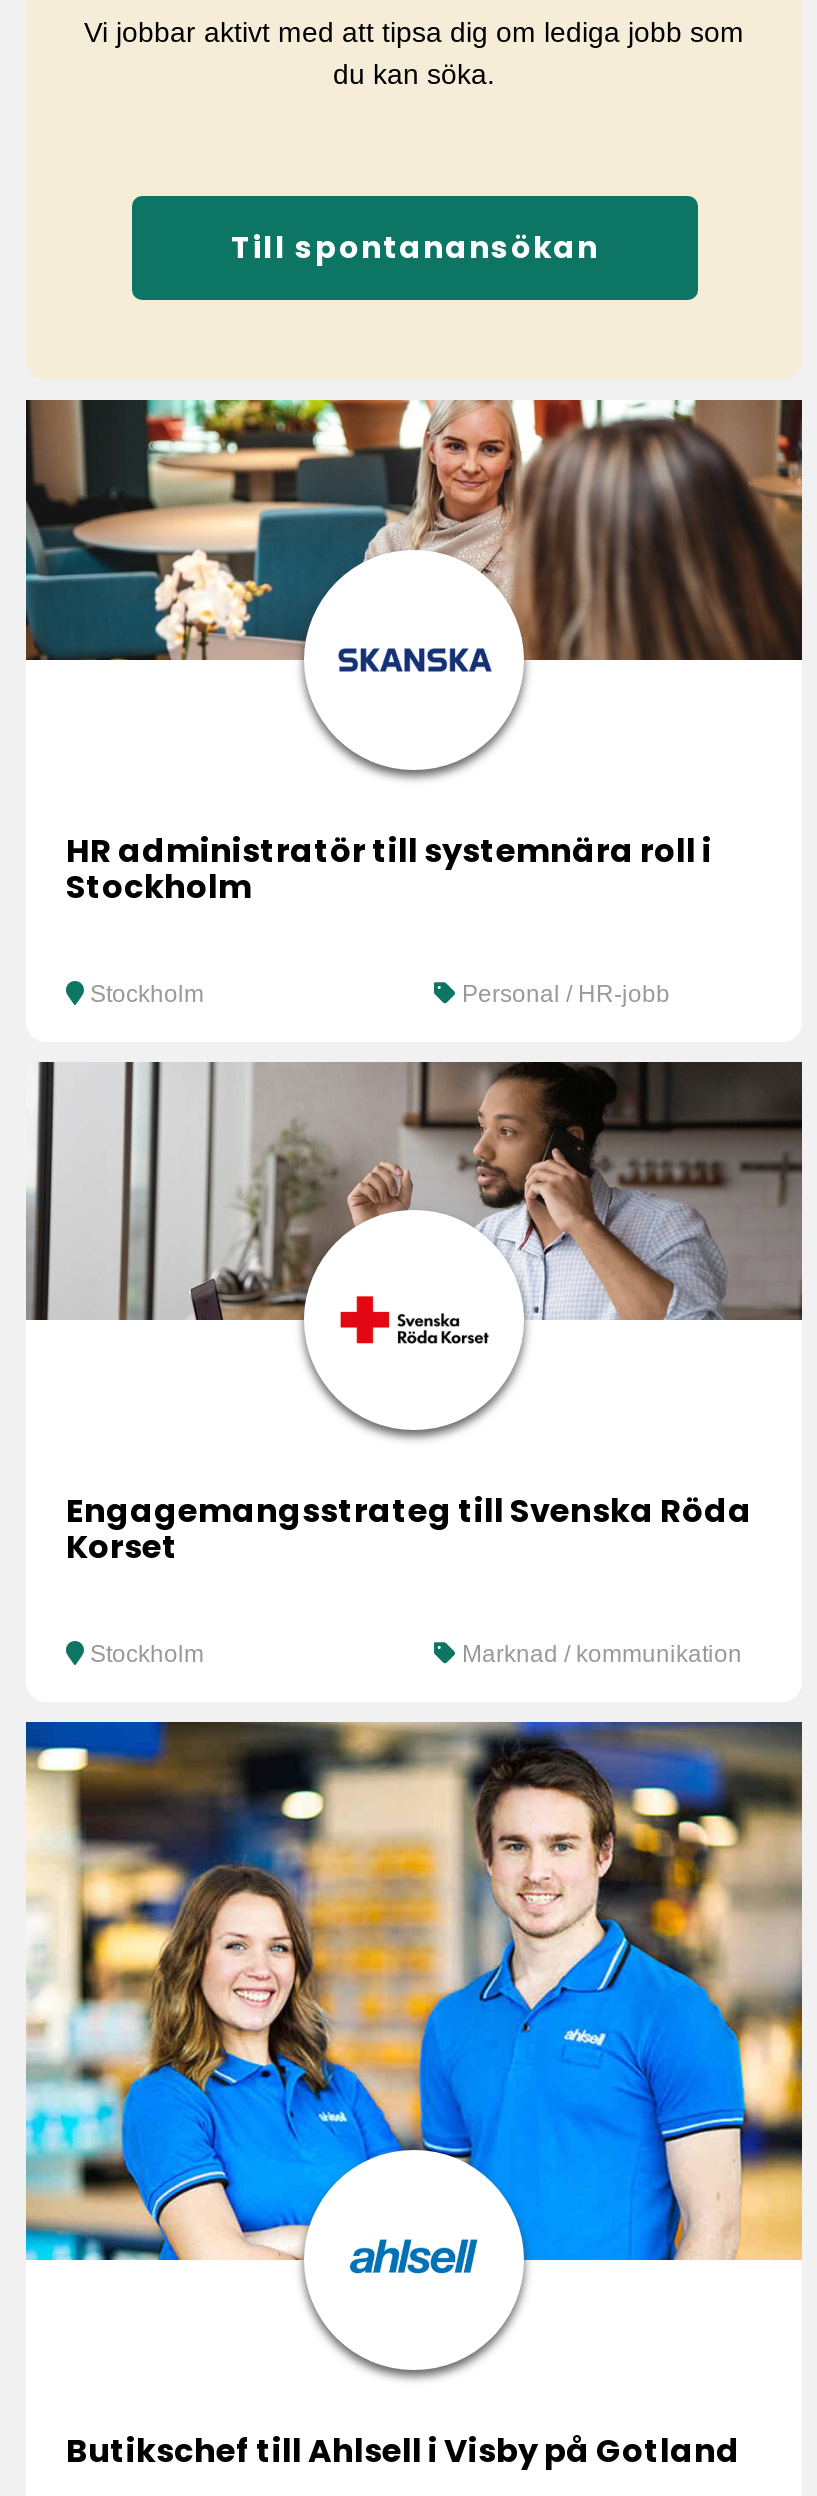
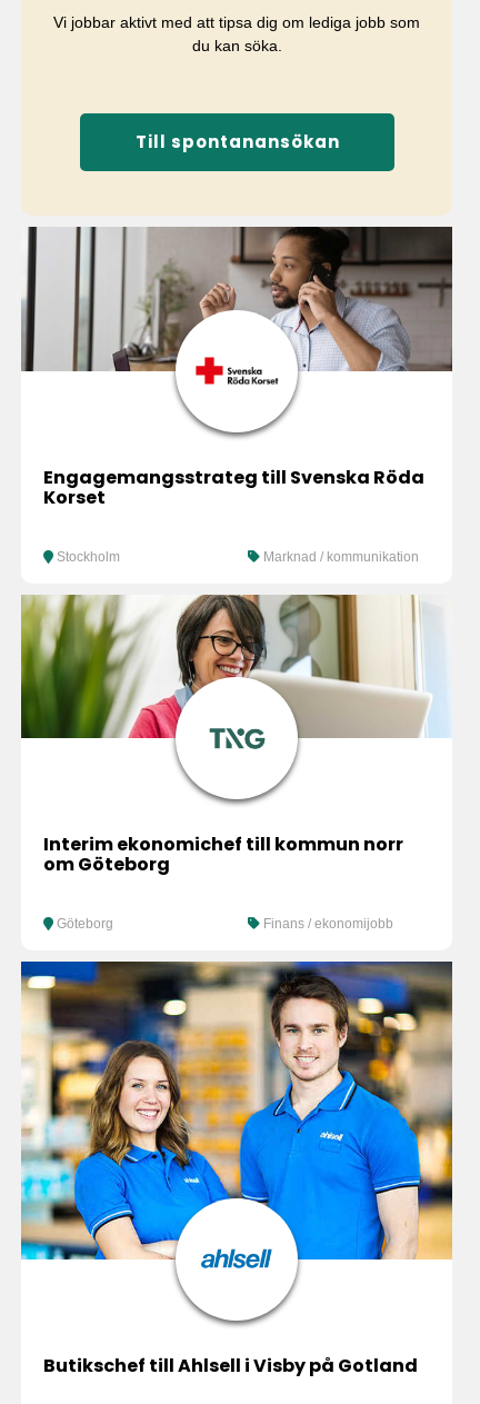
- [image]

- HR administratör till systemnära roll i
- Stockholm
- Stockholm
- Personal / HR-jobb

moved up: [image]

moved up: Engagemangsstrateg till Svenska Röda | Korset | Stockholm | Marknad / kommunikation

+ [image]

+ Interim ekonomichef till kommun norr
+ om Göteborg
+ Göteborg
+ Finans / ekonomijobb
